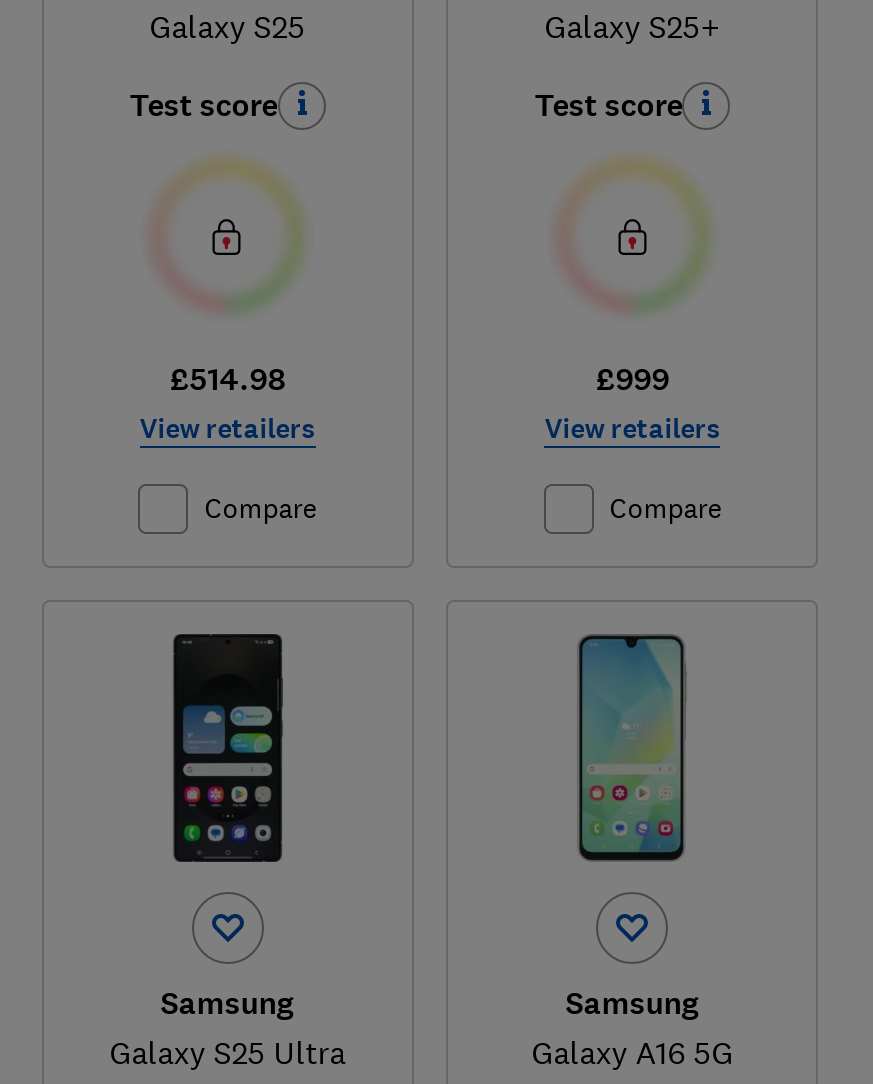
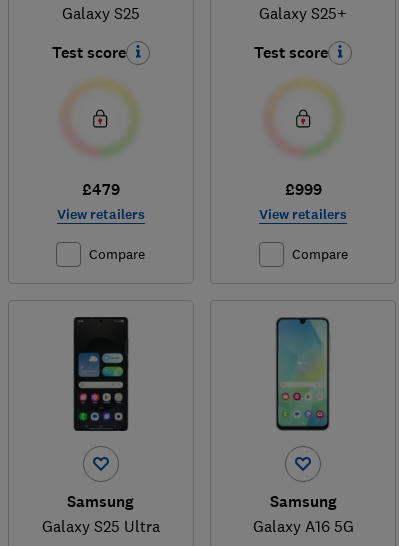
- £514.98
+ £479
